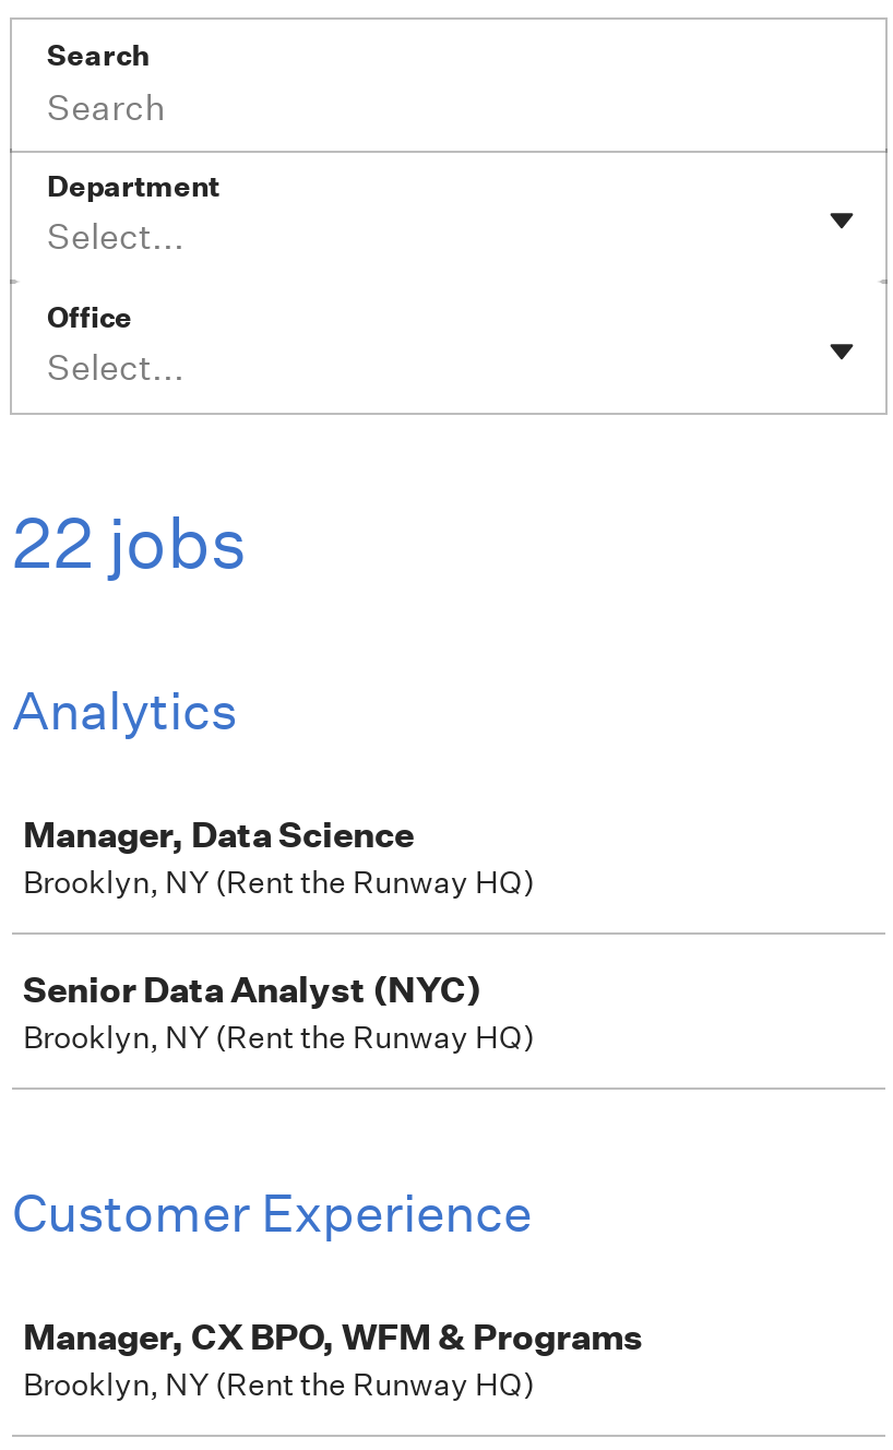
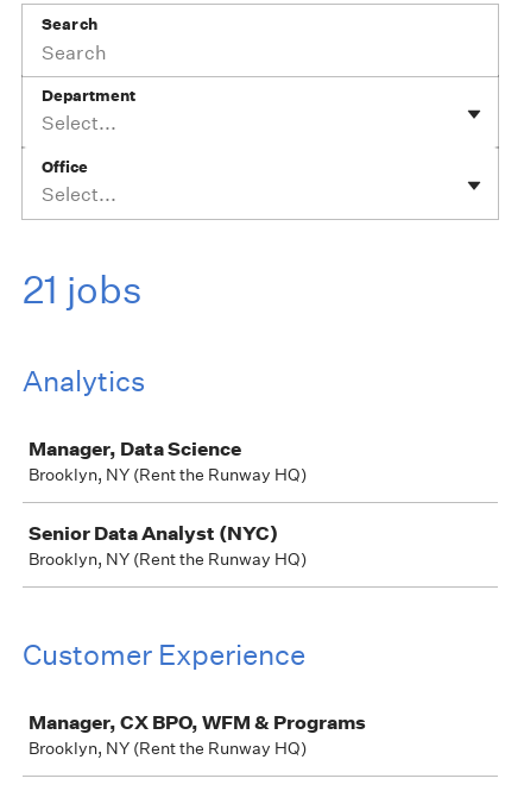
- 22 jobs
+ 21 jobs
